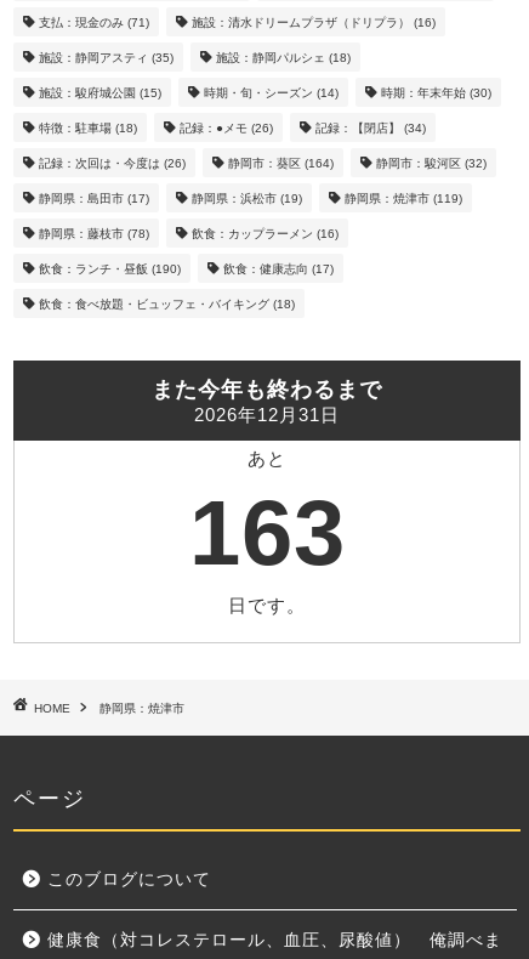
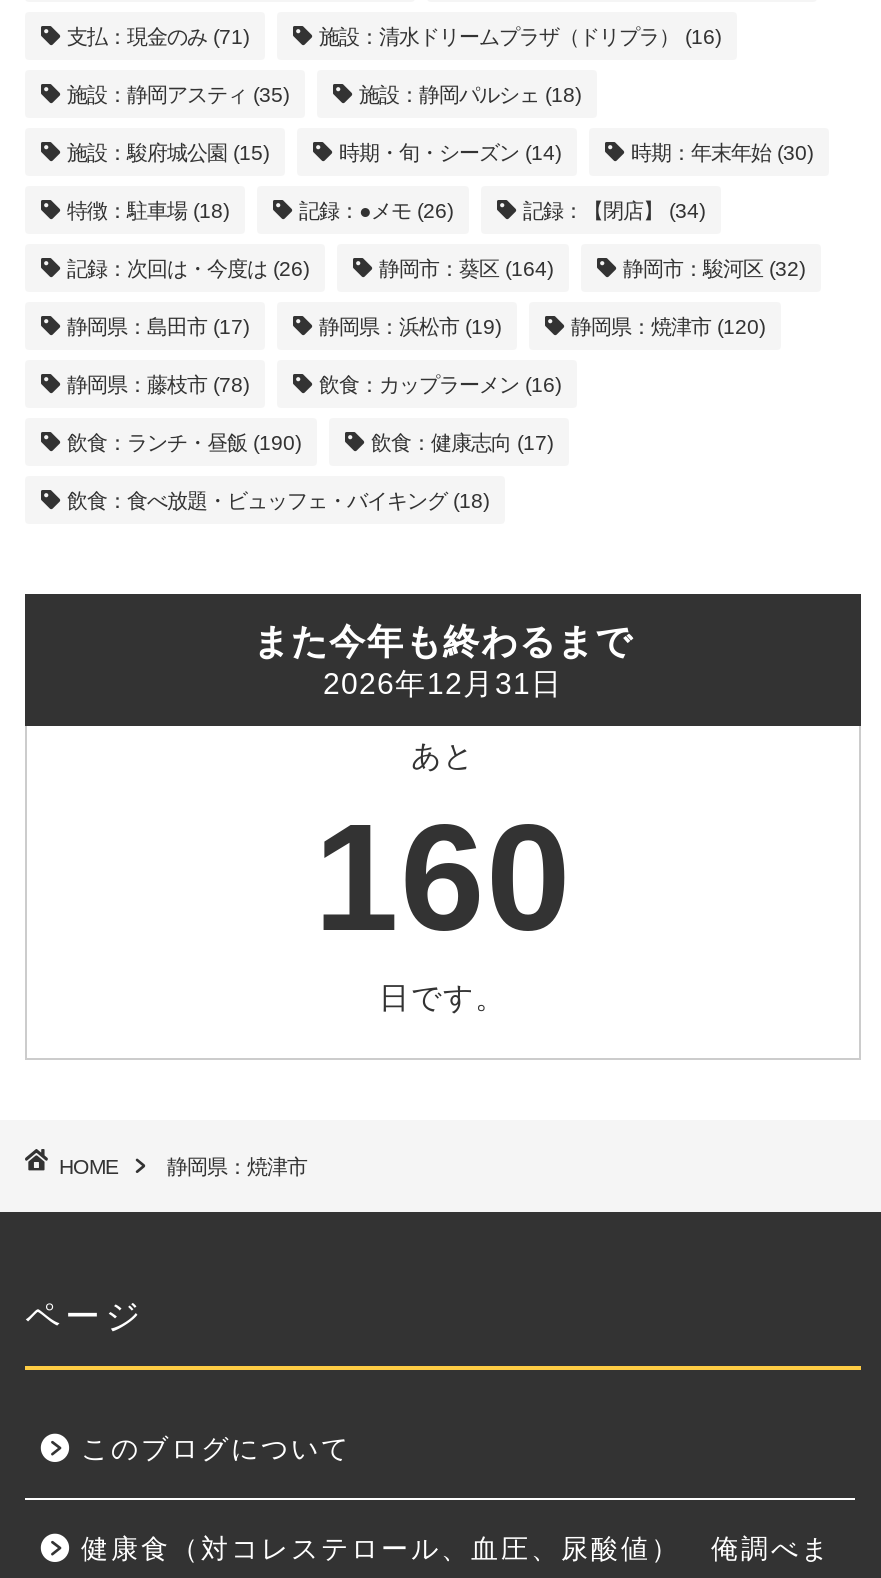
- 静岡県：焼津市(119)
+ 静岡県：焼津市(120)

- 163
+ 160
